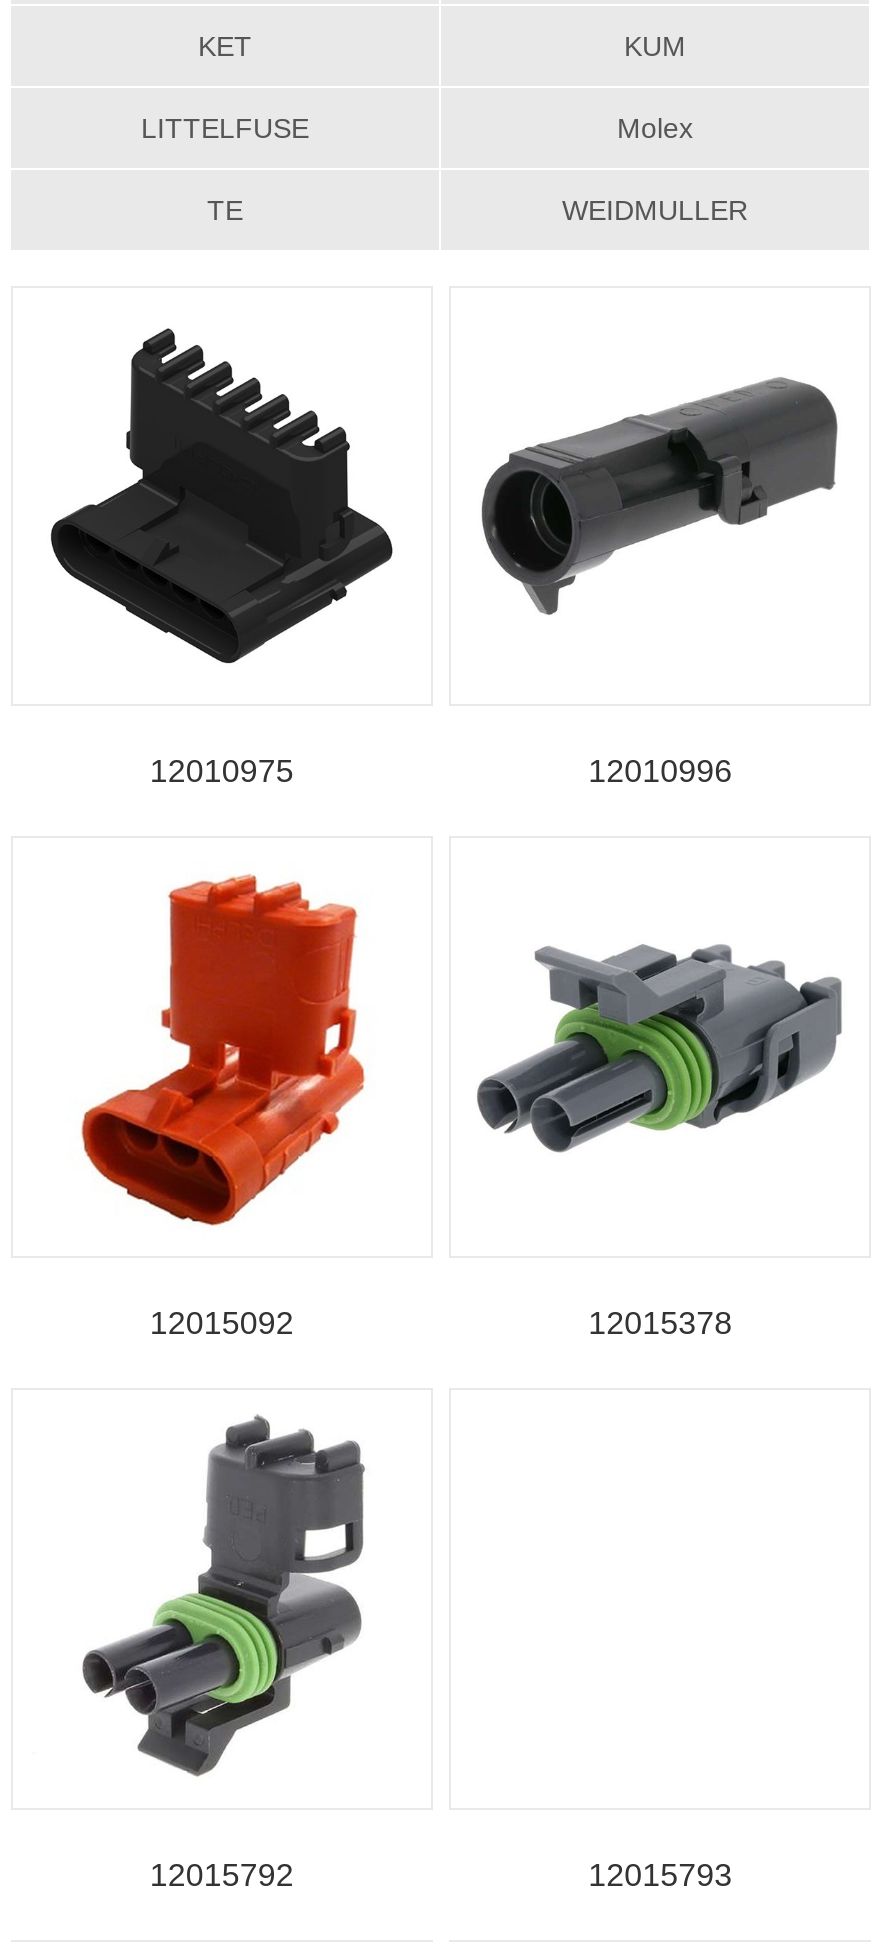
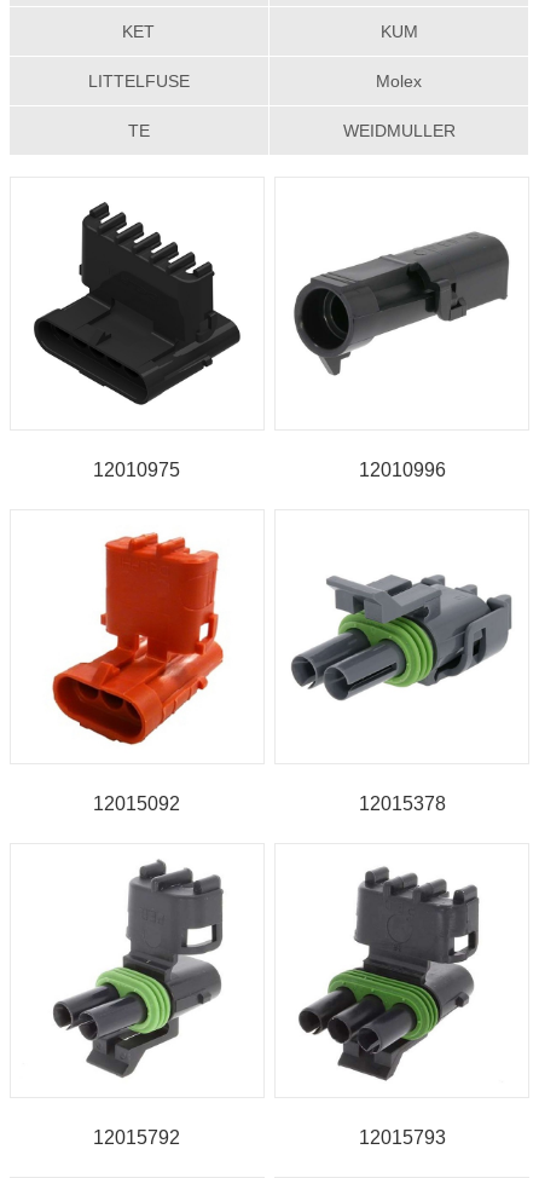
+ [image]
